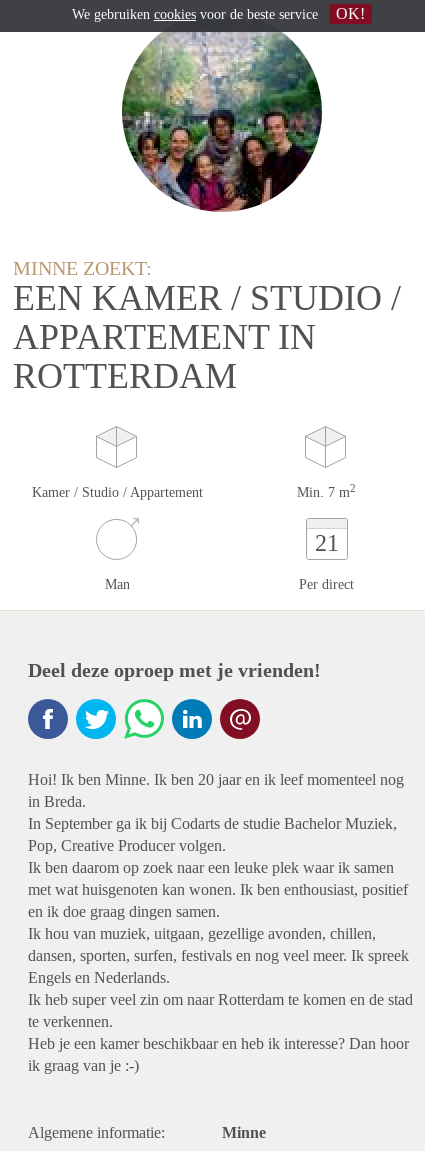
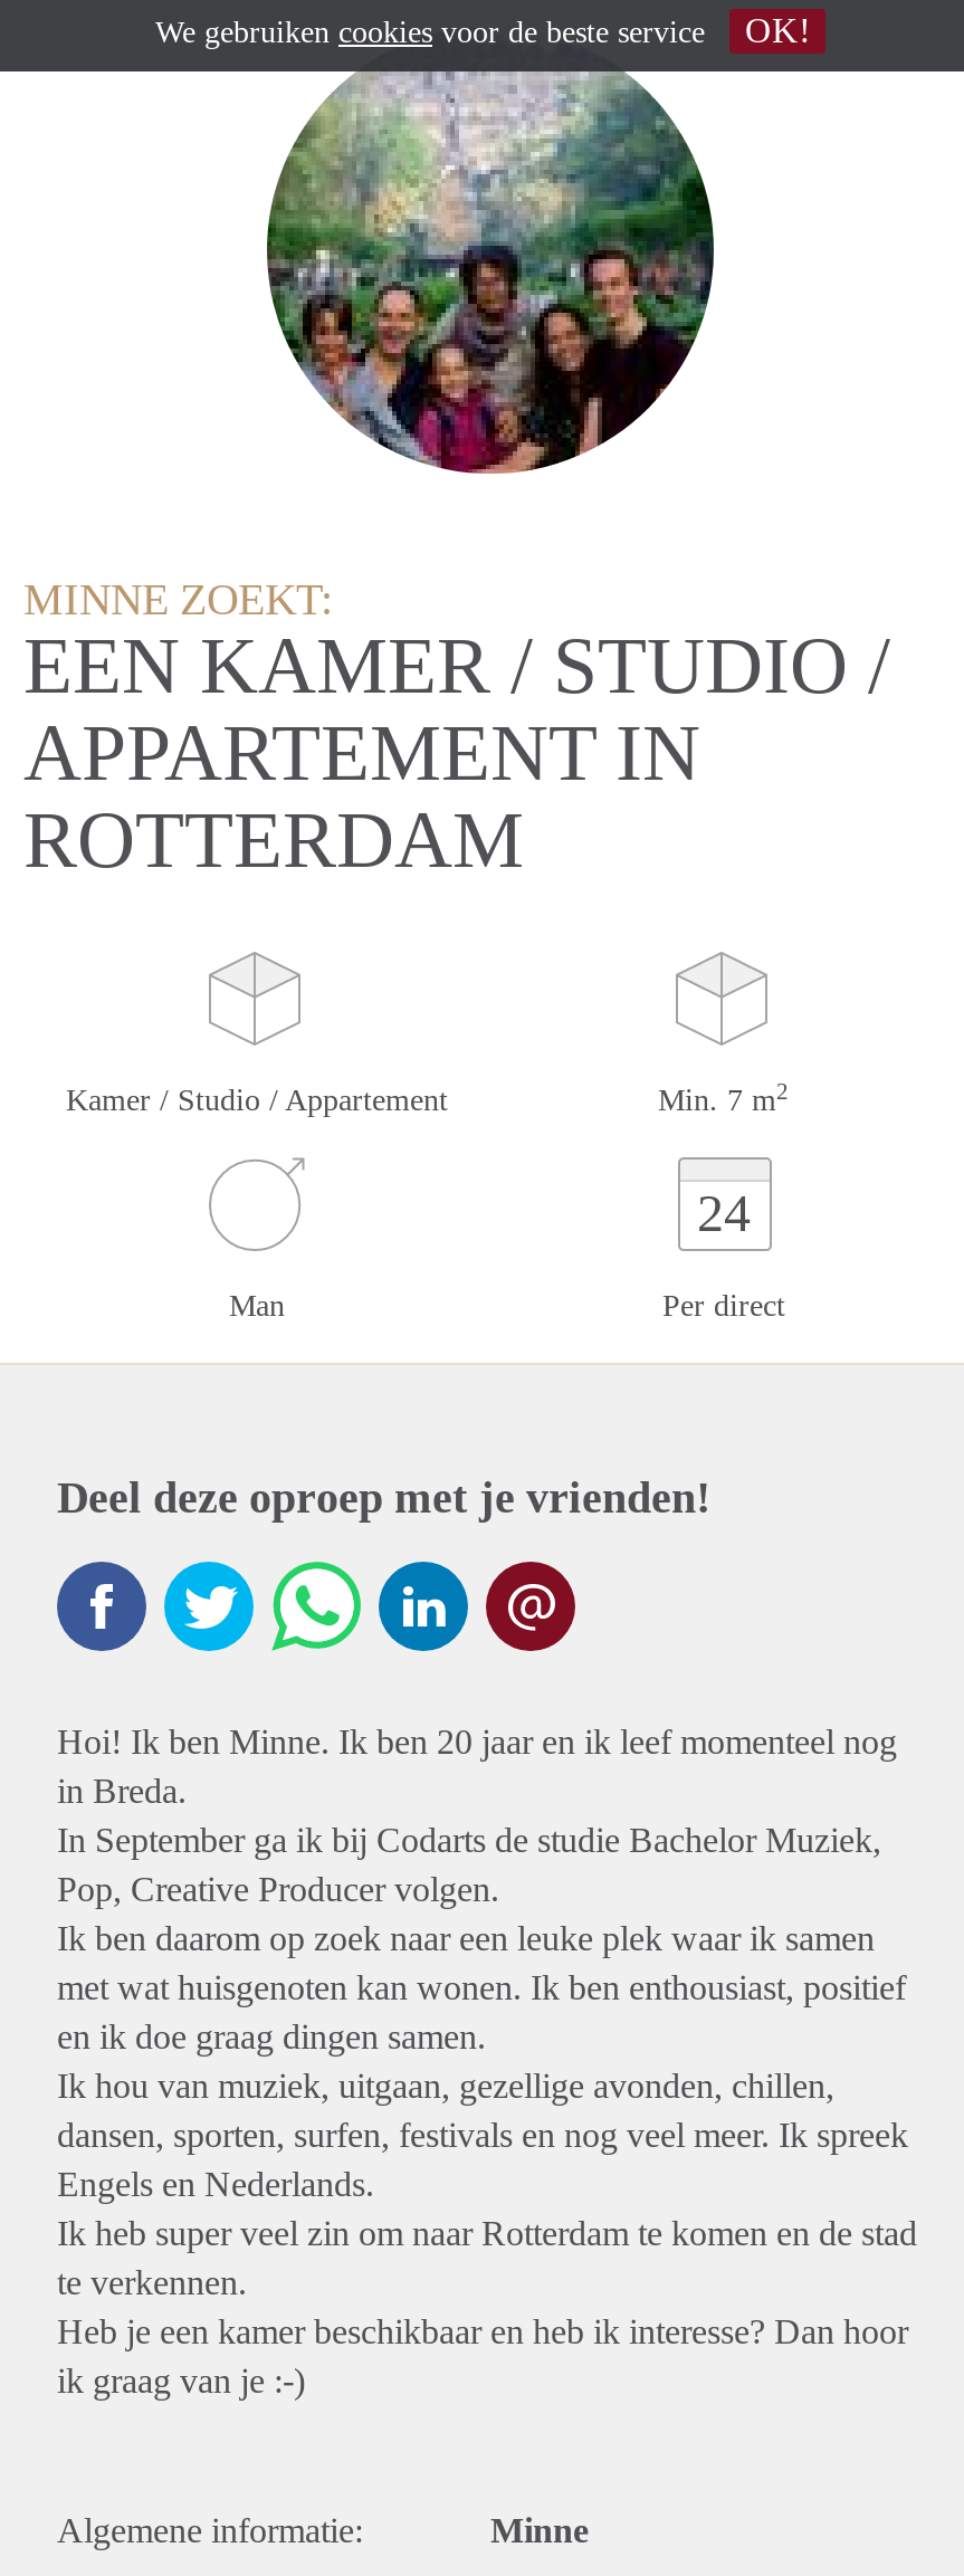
- 21
+ 24
